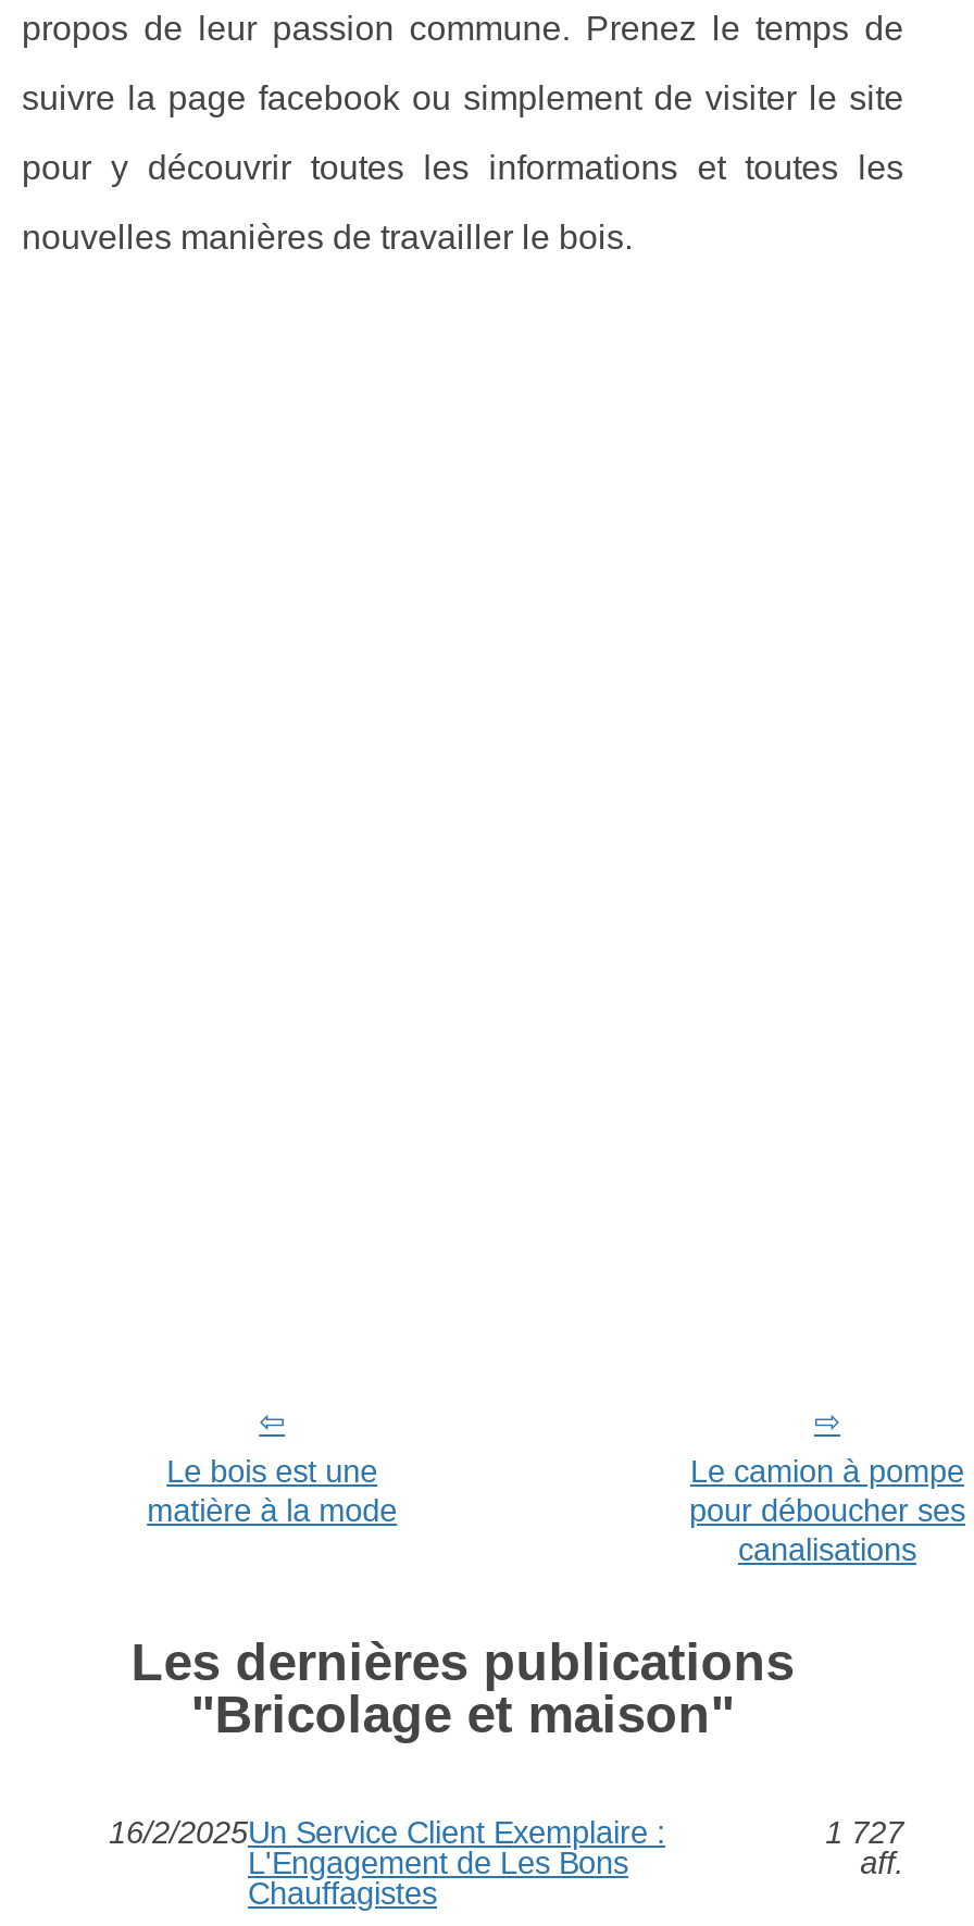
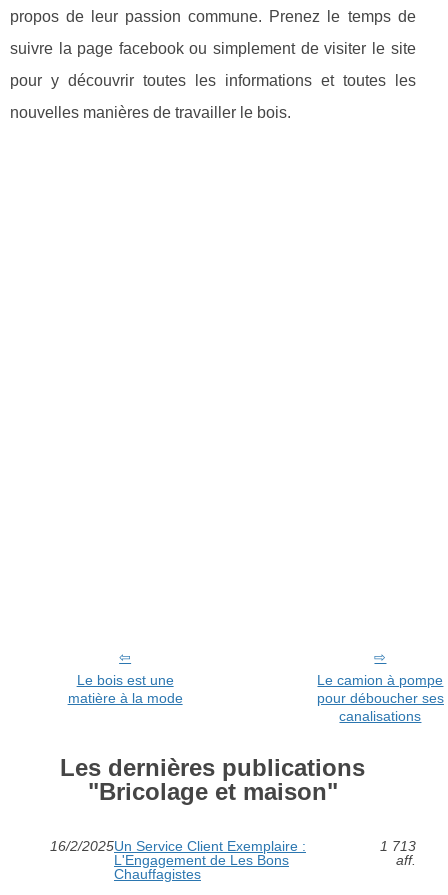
- 1 727
+ 1 713
